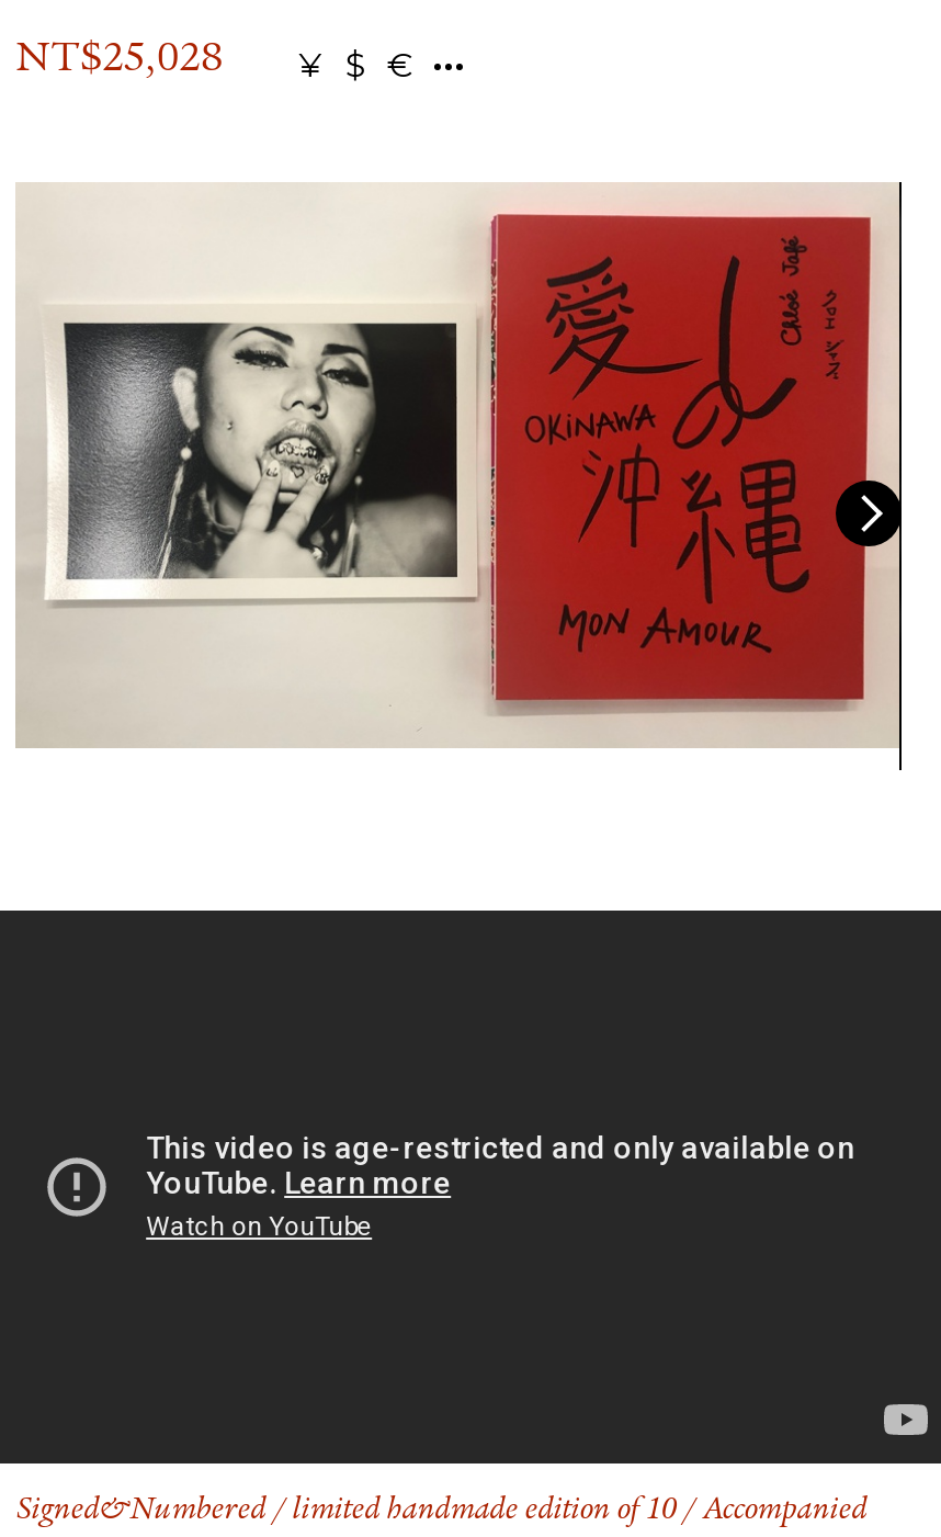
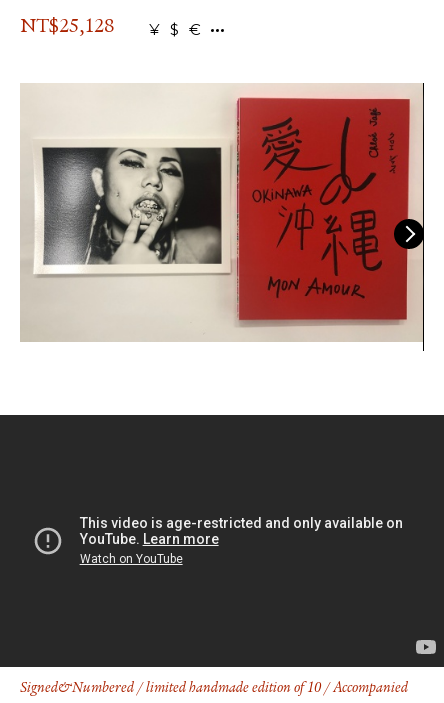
- NT$25,028
+ NT$25,128
